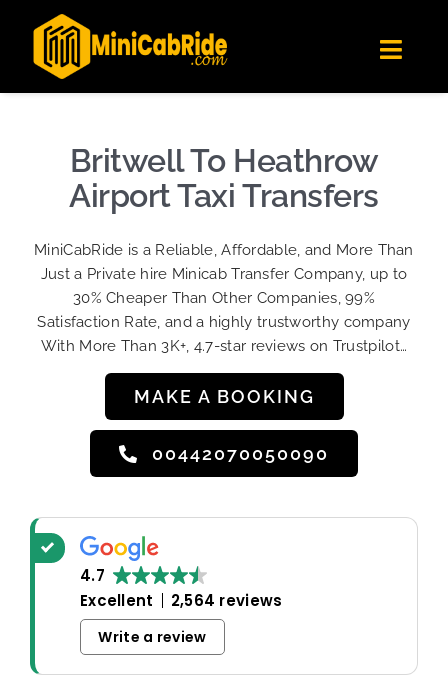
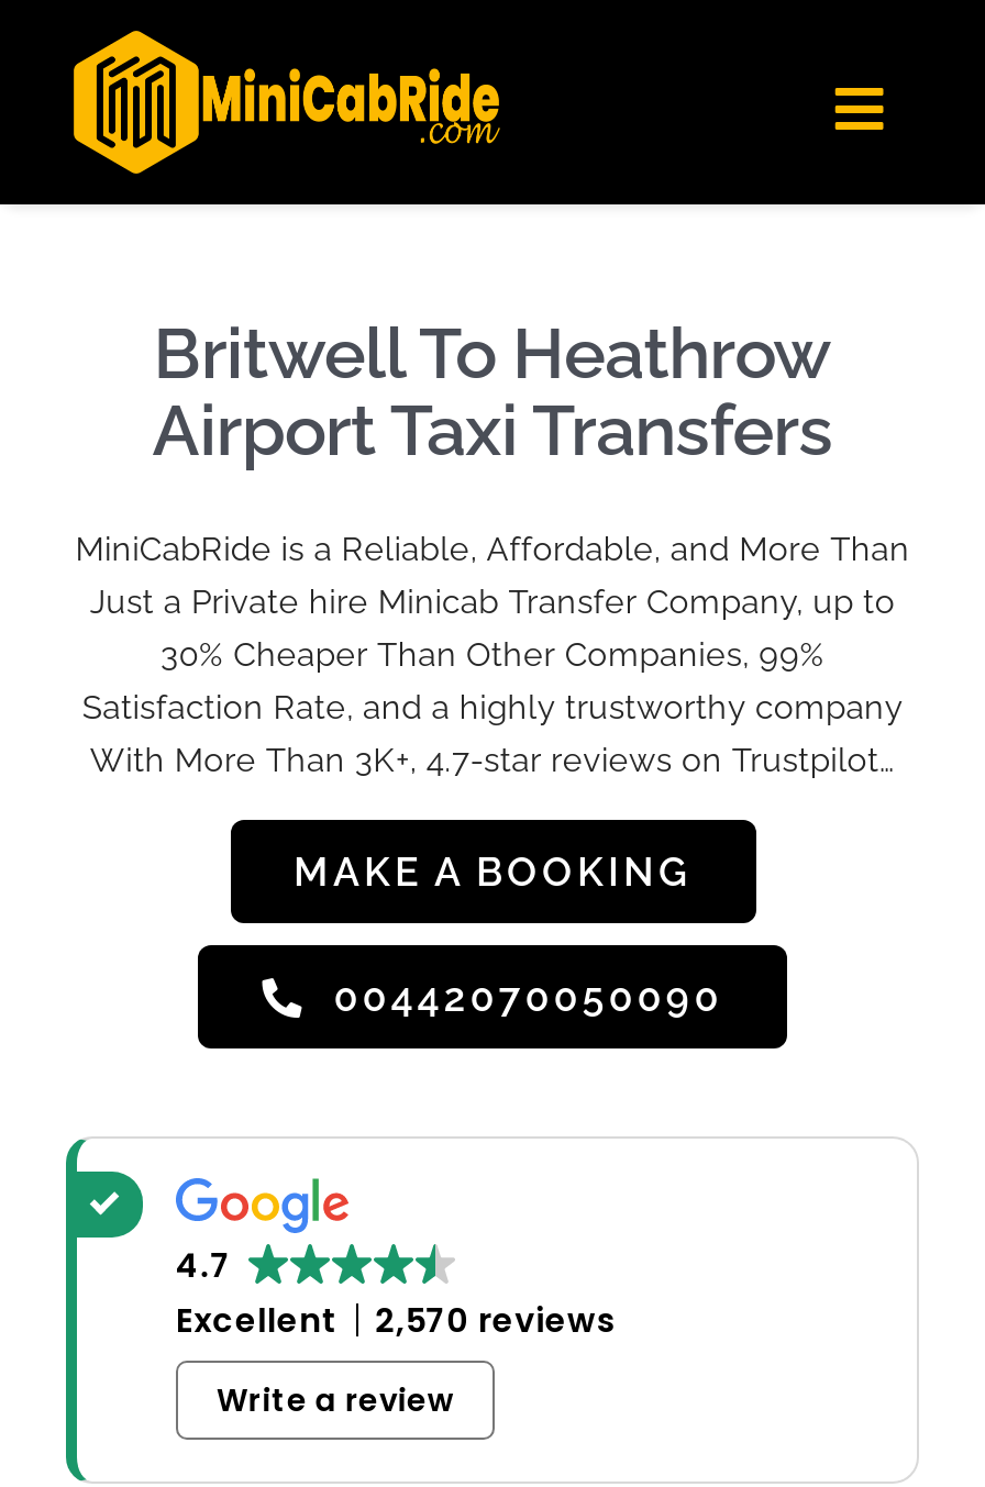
- Excellent 2,564 reviews
+ Excellent 2,570 reviews
